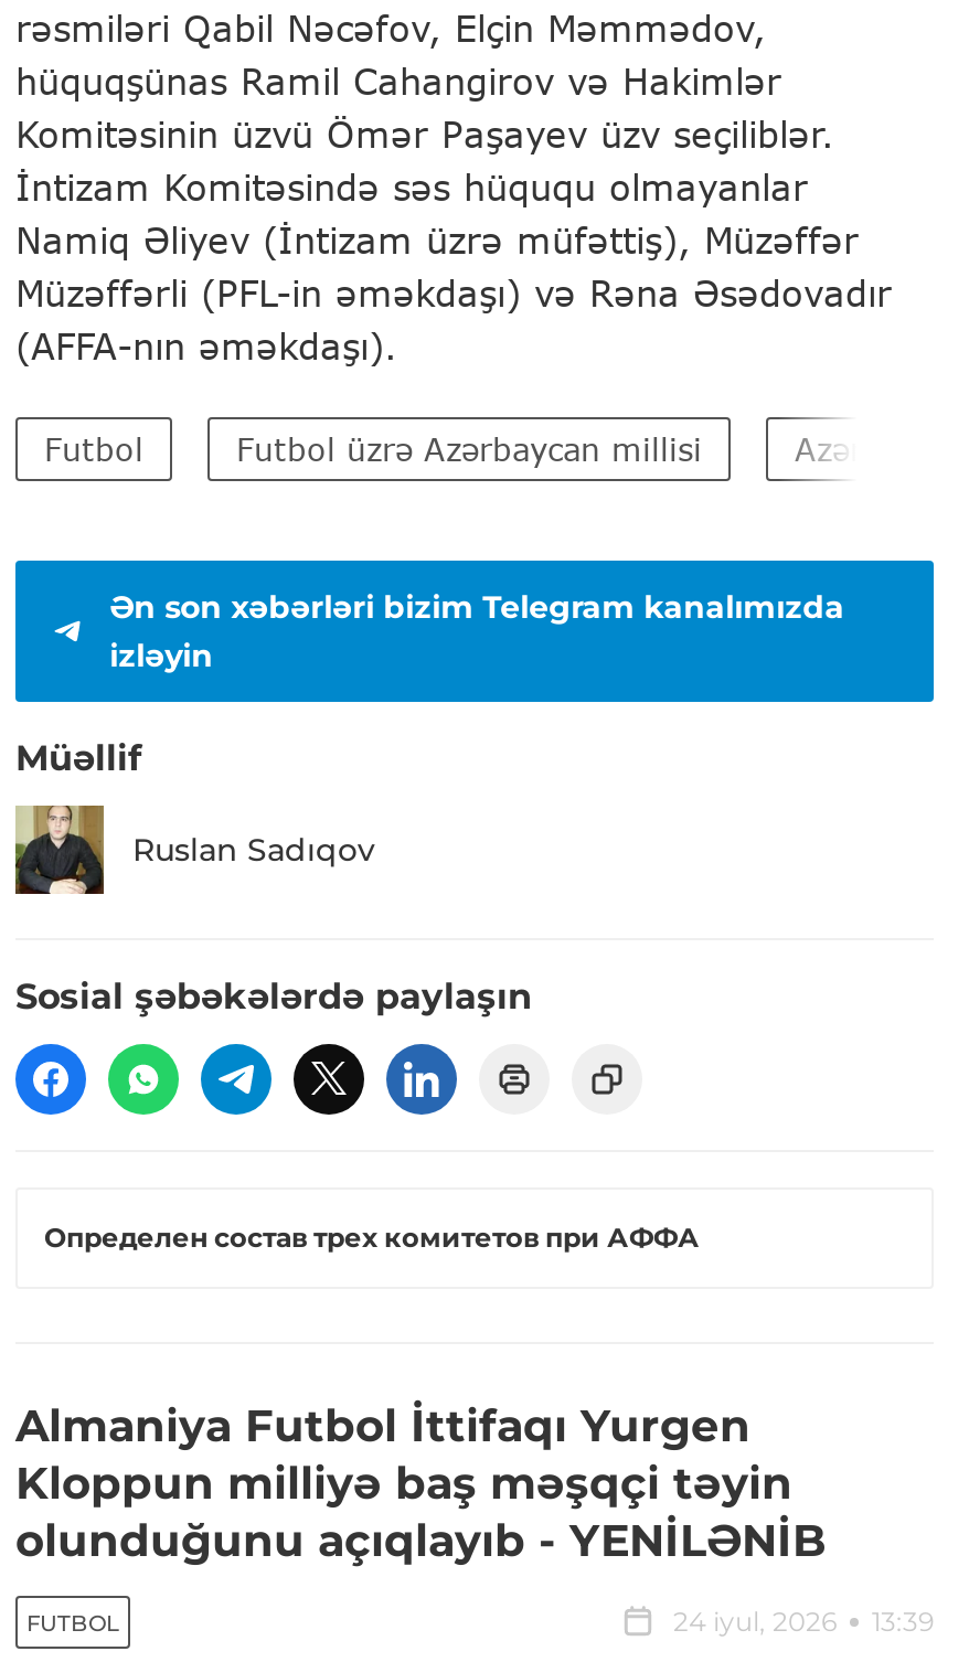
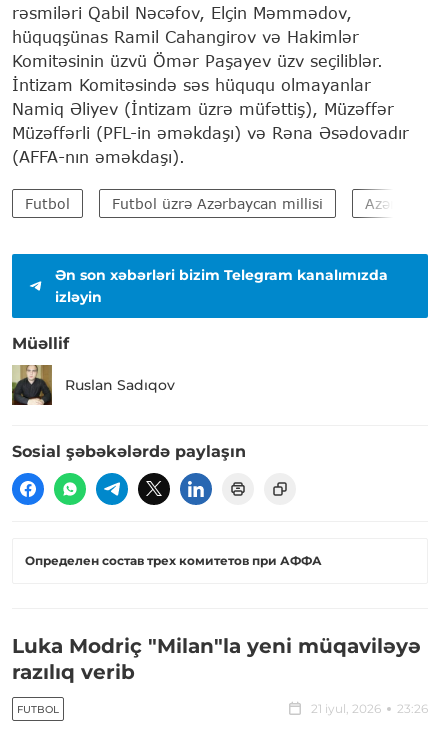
- Almaniya Futbol İttifaqı Yurgen
- Kloppun milliyə baş məşqçi təyin
- olunduğunu açıqlayıb - YENİLƏNİB
+ Luka Modriç "Milan"la yeni müqaviləyə
+ razılıq verib

- 24 iyul, 2026
- 13:39
+ 21 iyul, 2026
+ 23:26
